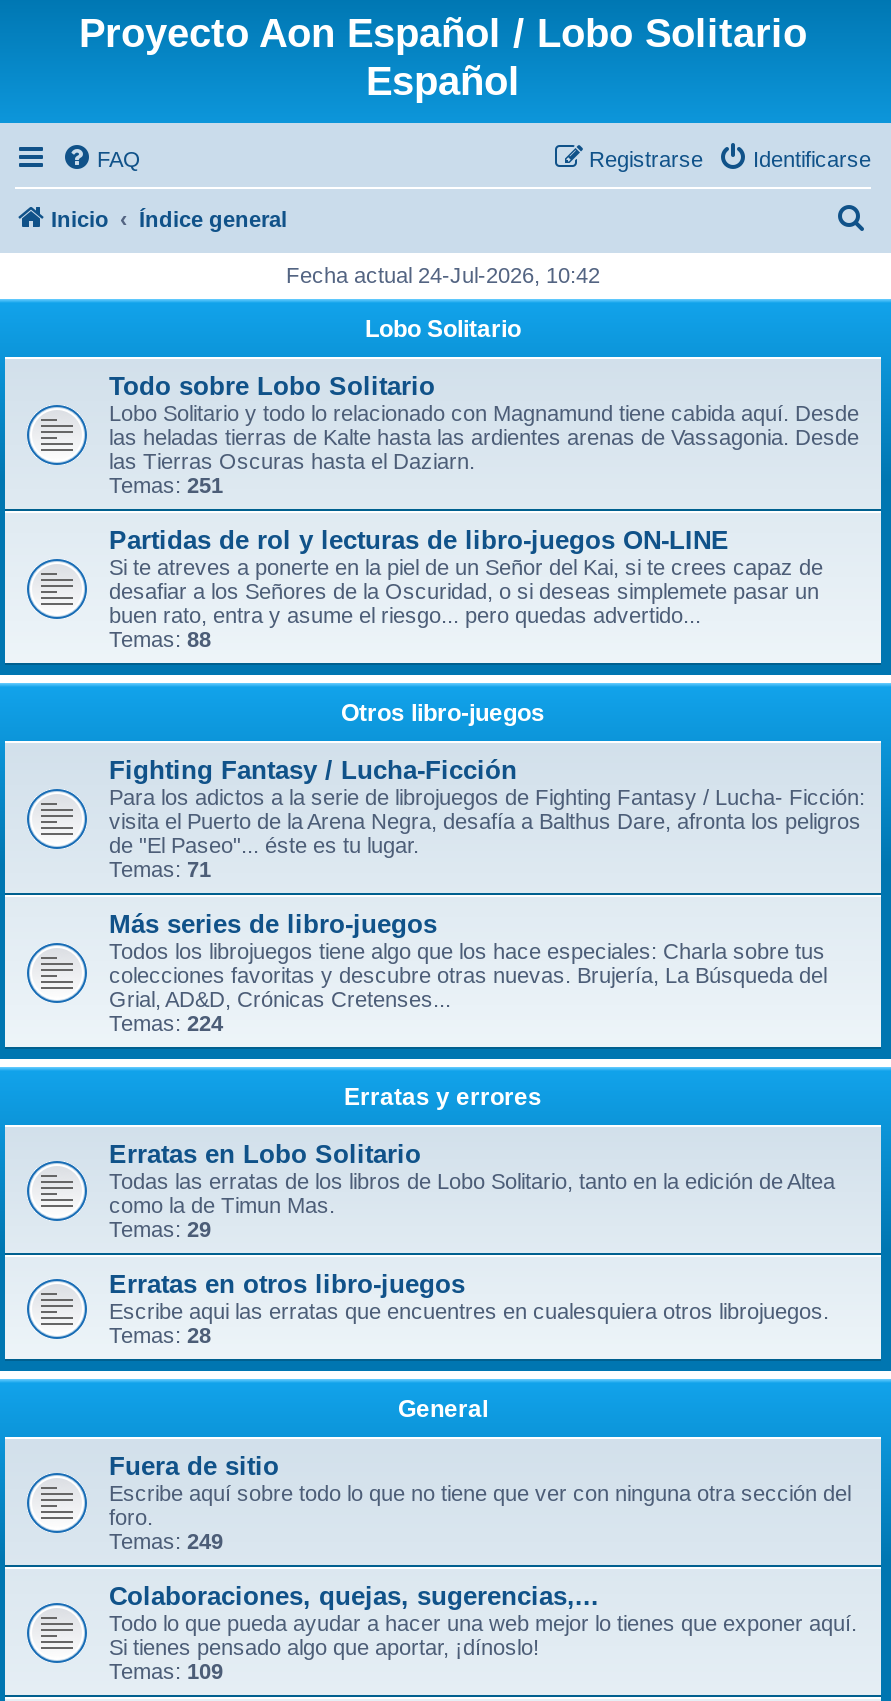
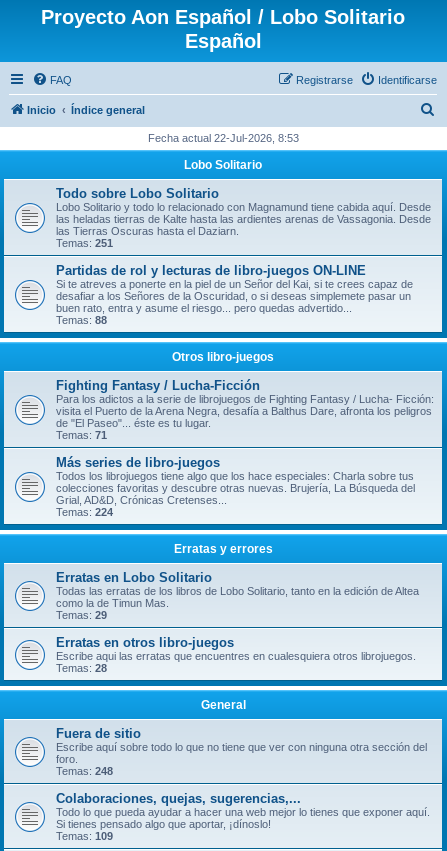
- Fecha actual 24-Jul-2026, 10:42
+ Fecha actual 22-Jul-2026, 8:53

- Temas: 249
+ Temas: 248
